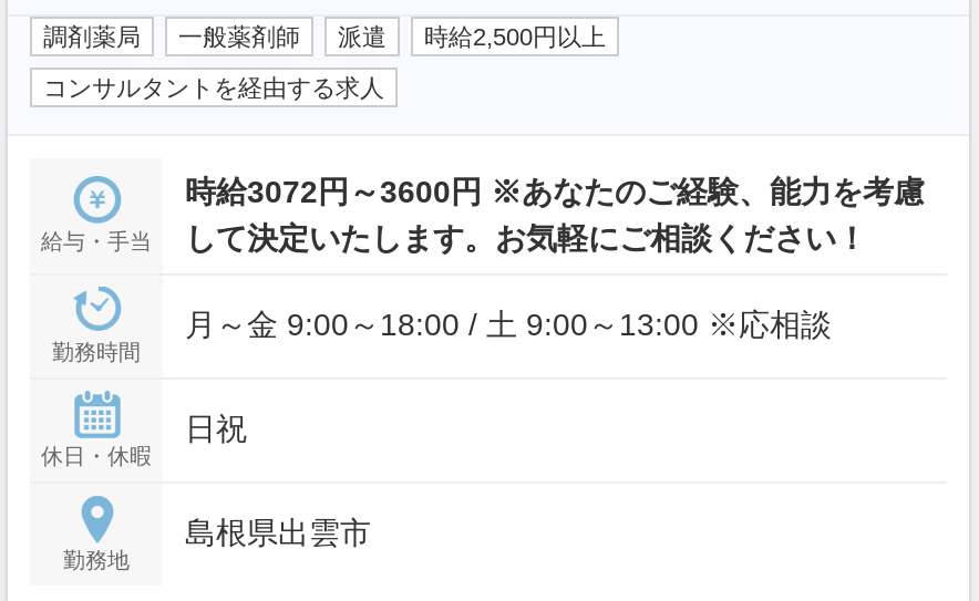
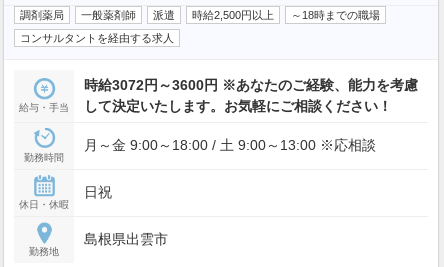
+ ～18時までの職場
